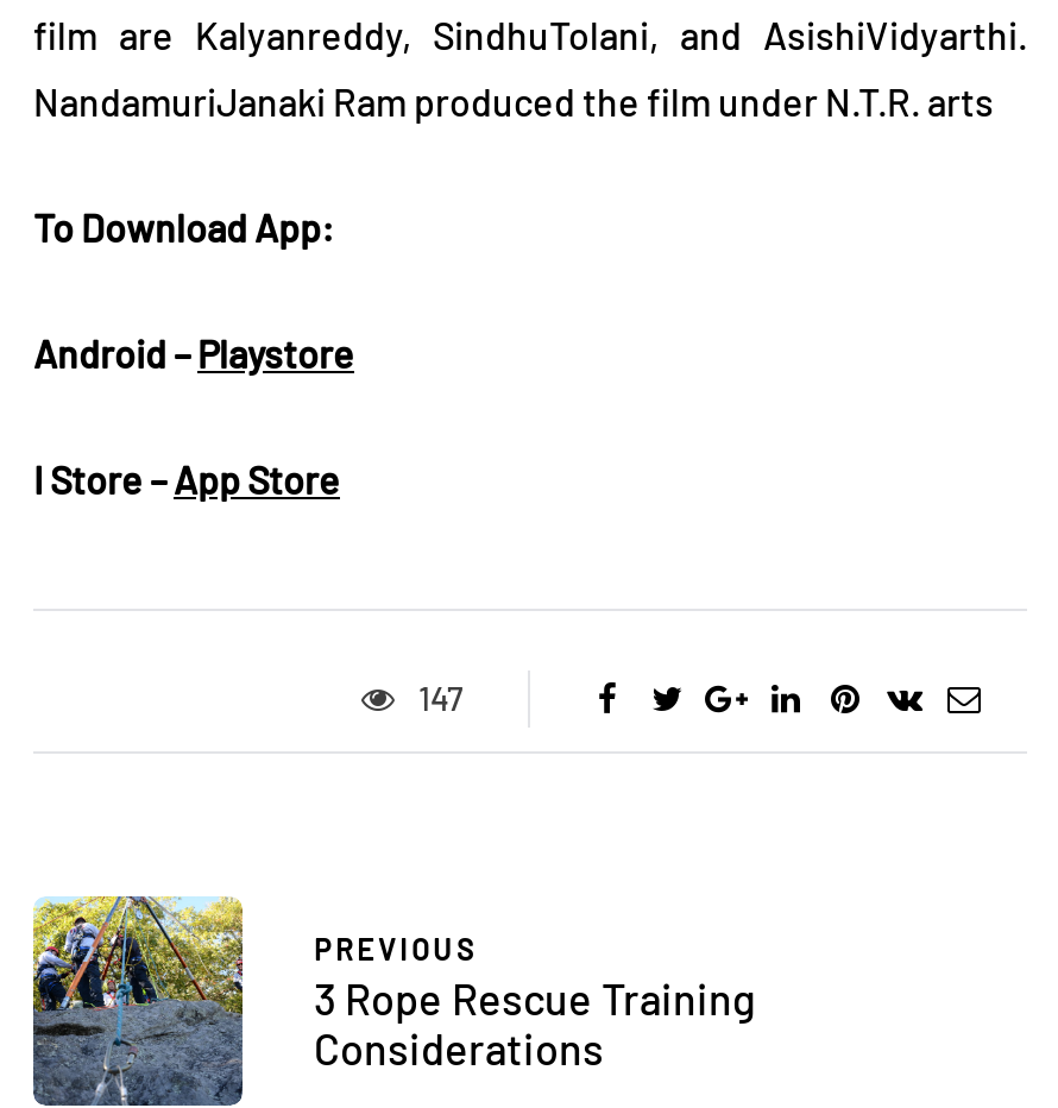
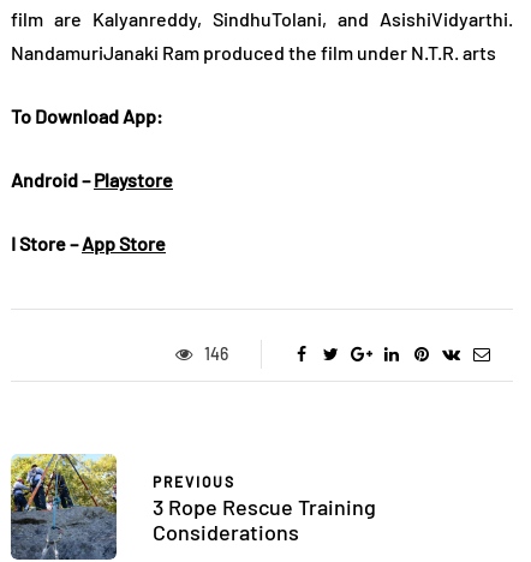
- 147
+ 146
